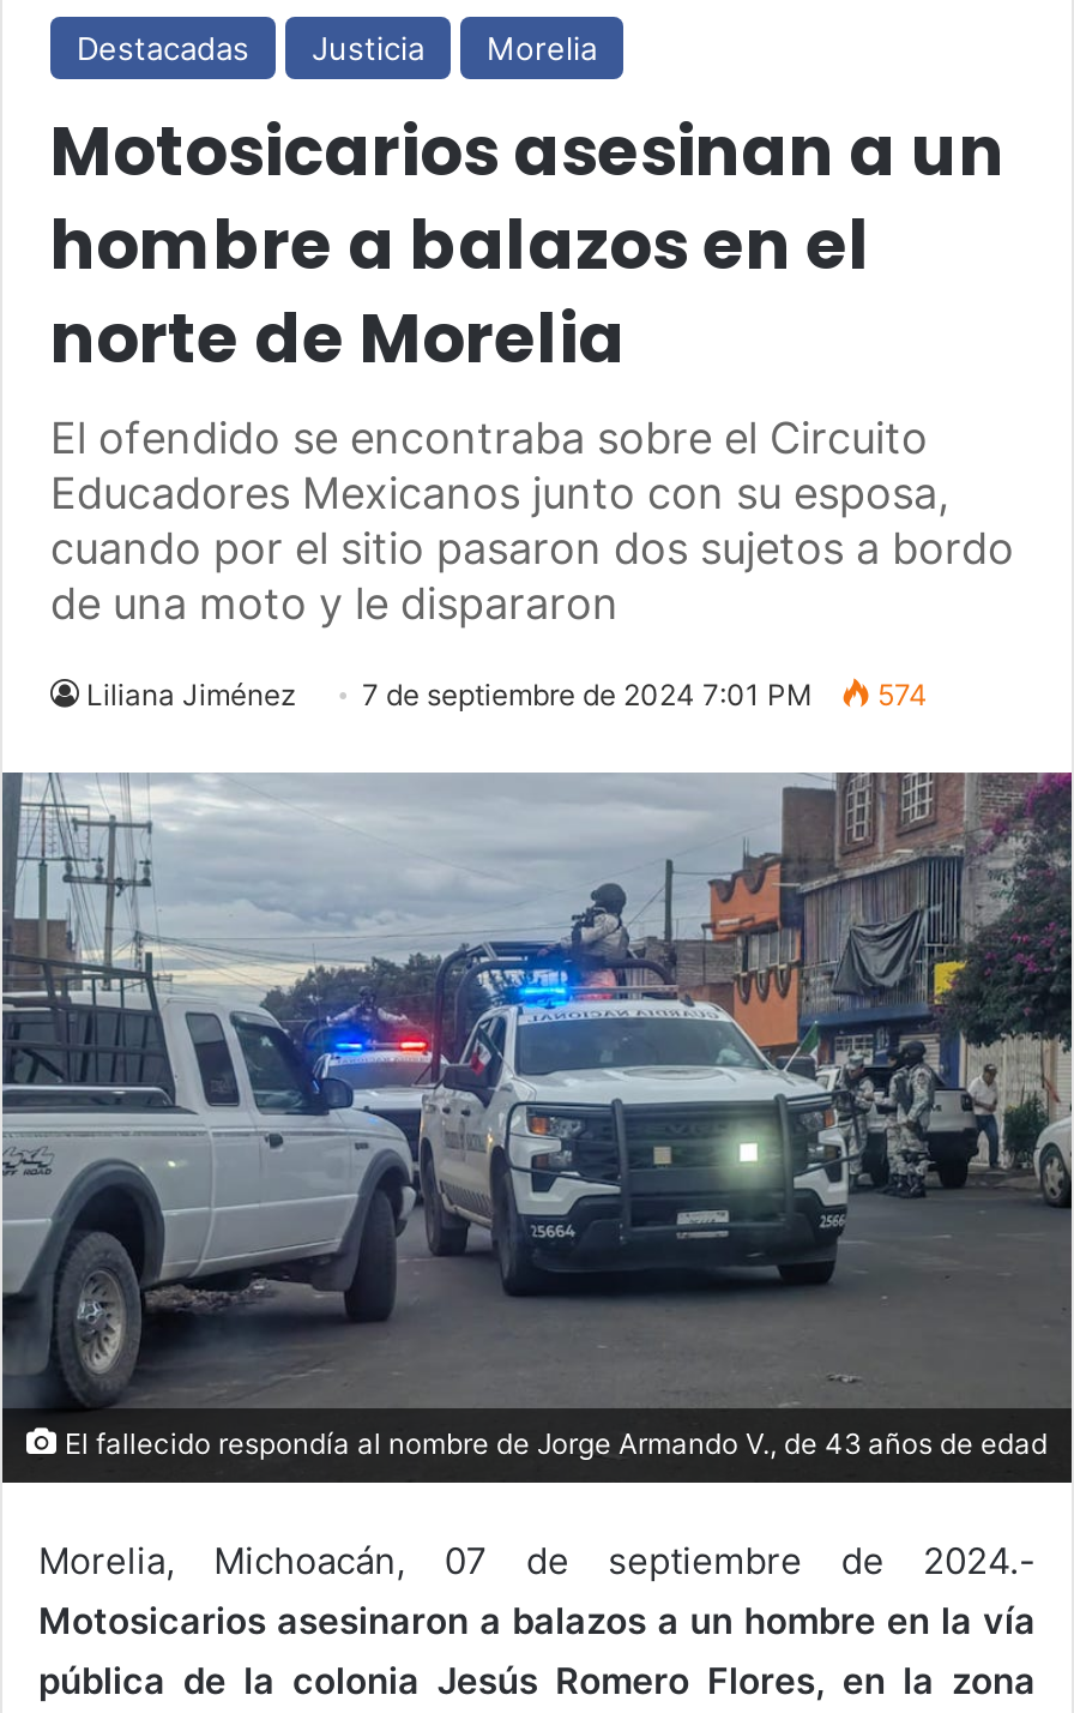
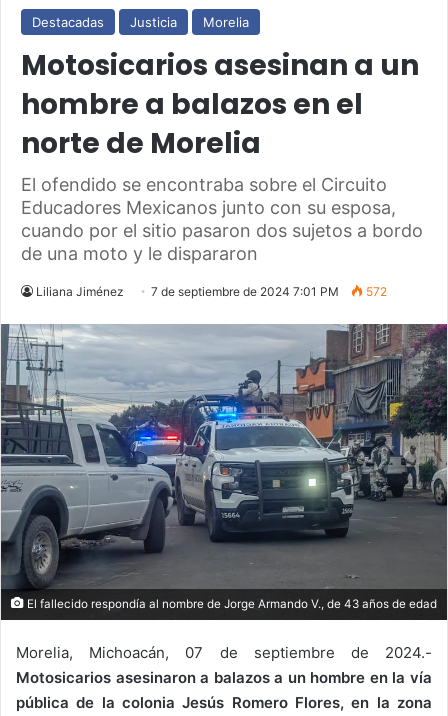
- Liliana Jiménez 7 de septiembre de 2024 7:01 PM 574
+ Liliana Jiménez 7 de septiembre de 2024 7:01 PM 572
